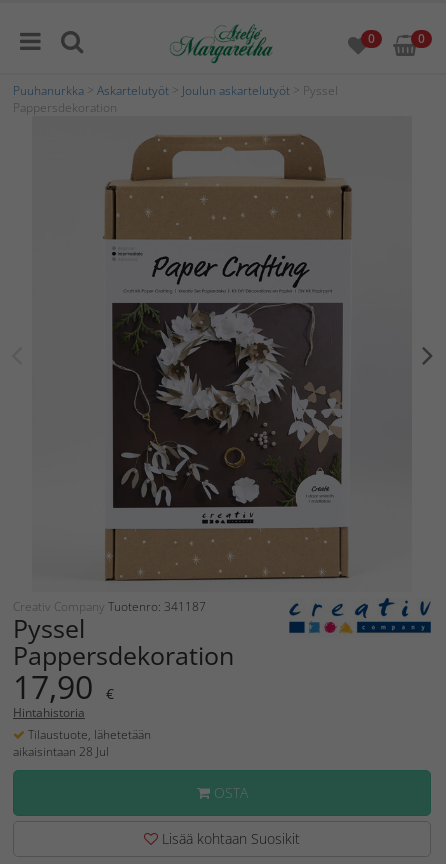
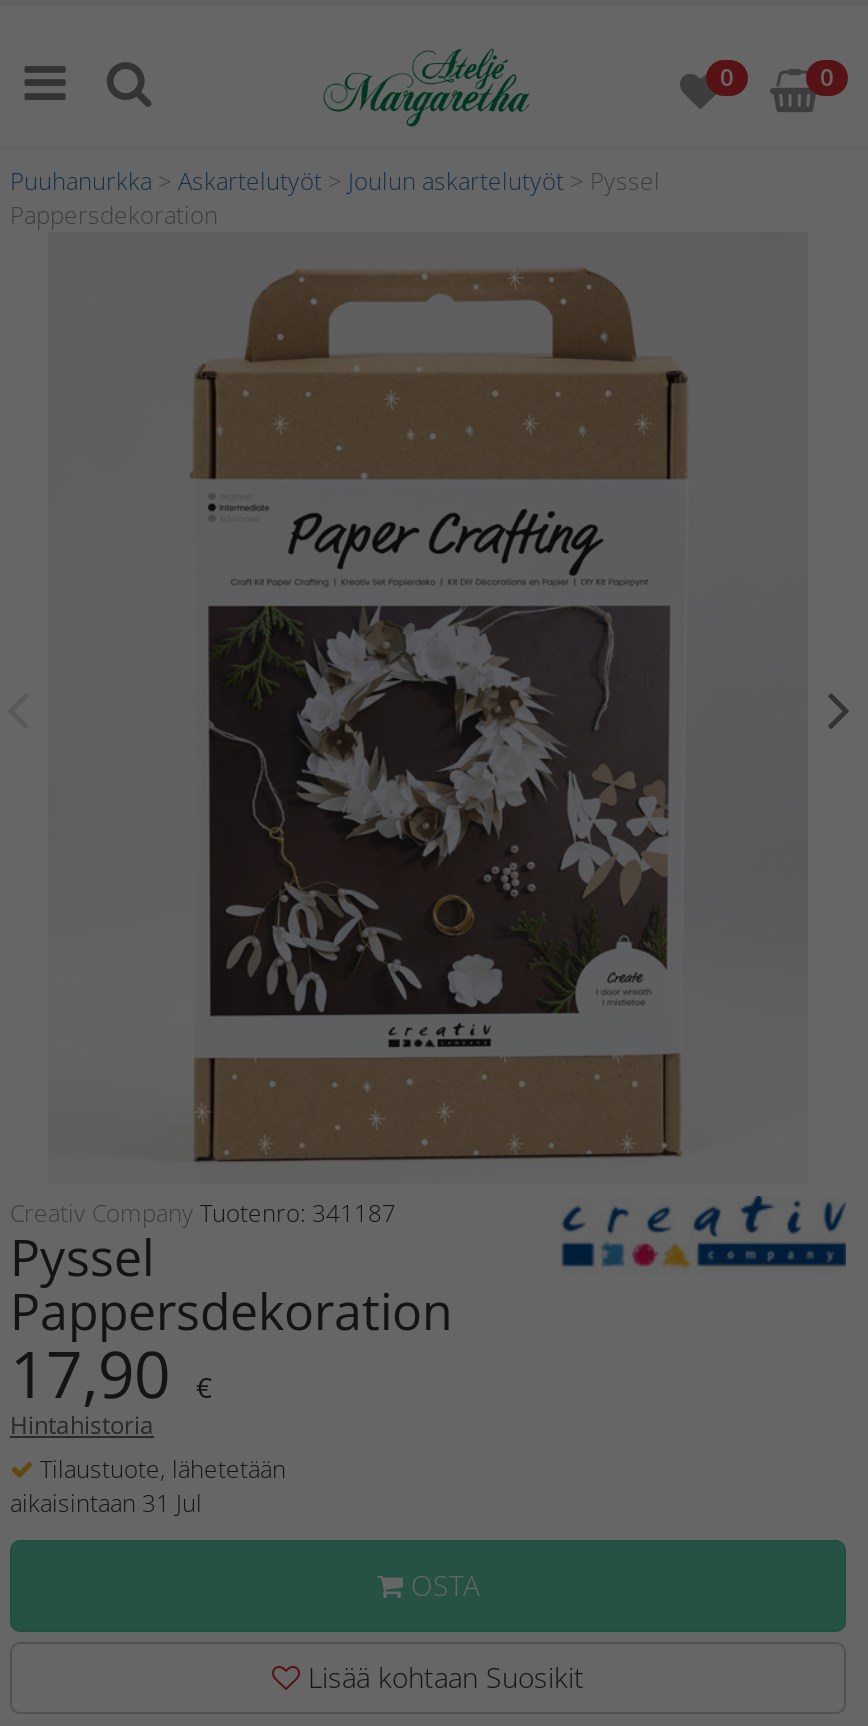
- aikaisintaan 28 Jul
+ aikaisintaan 31 Jul
